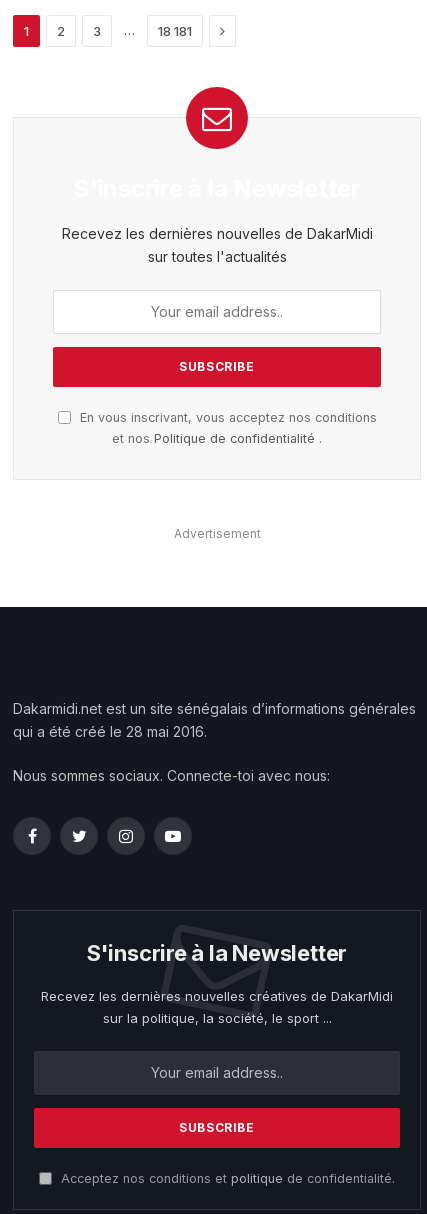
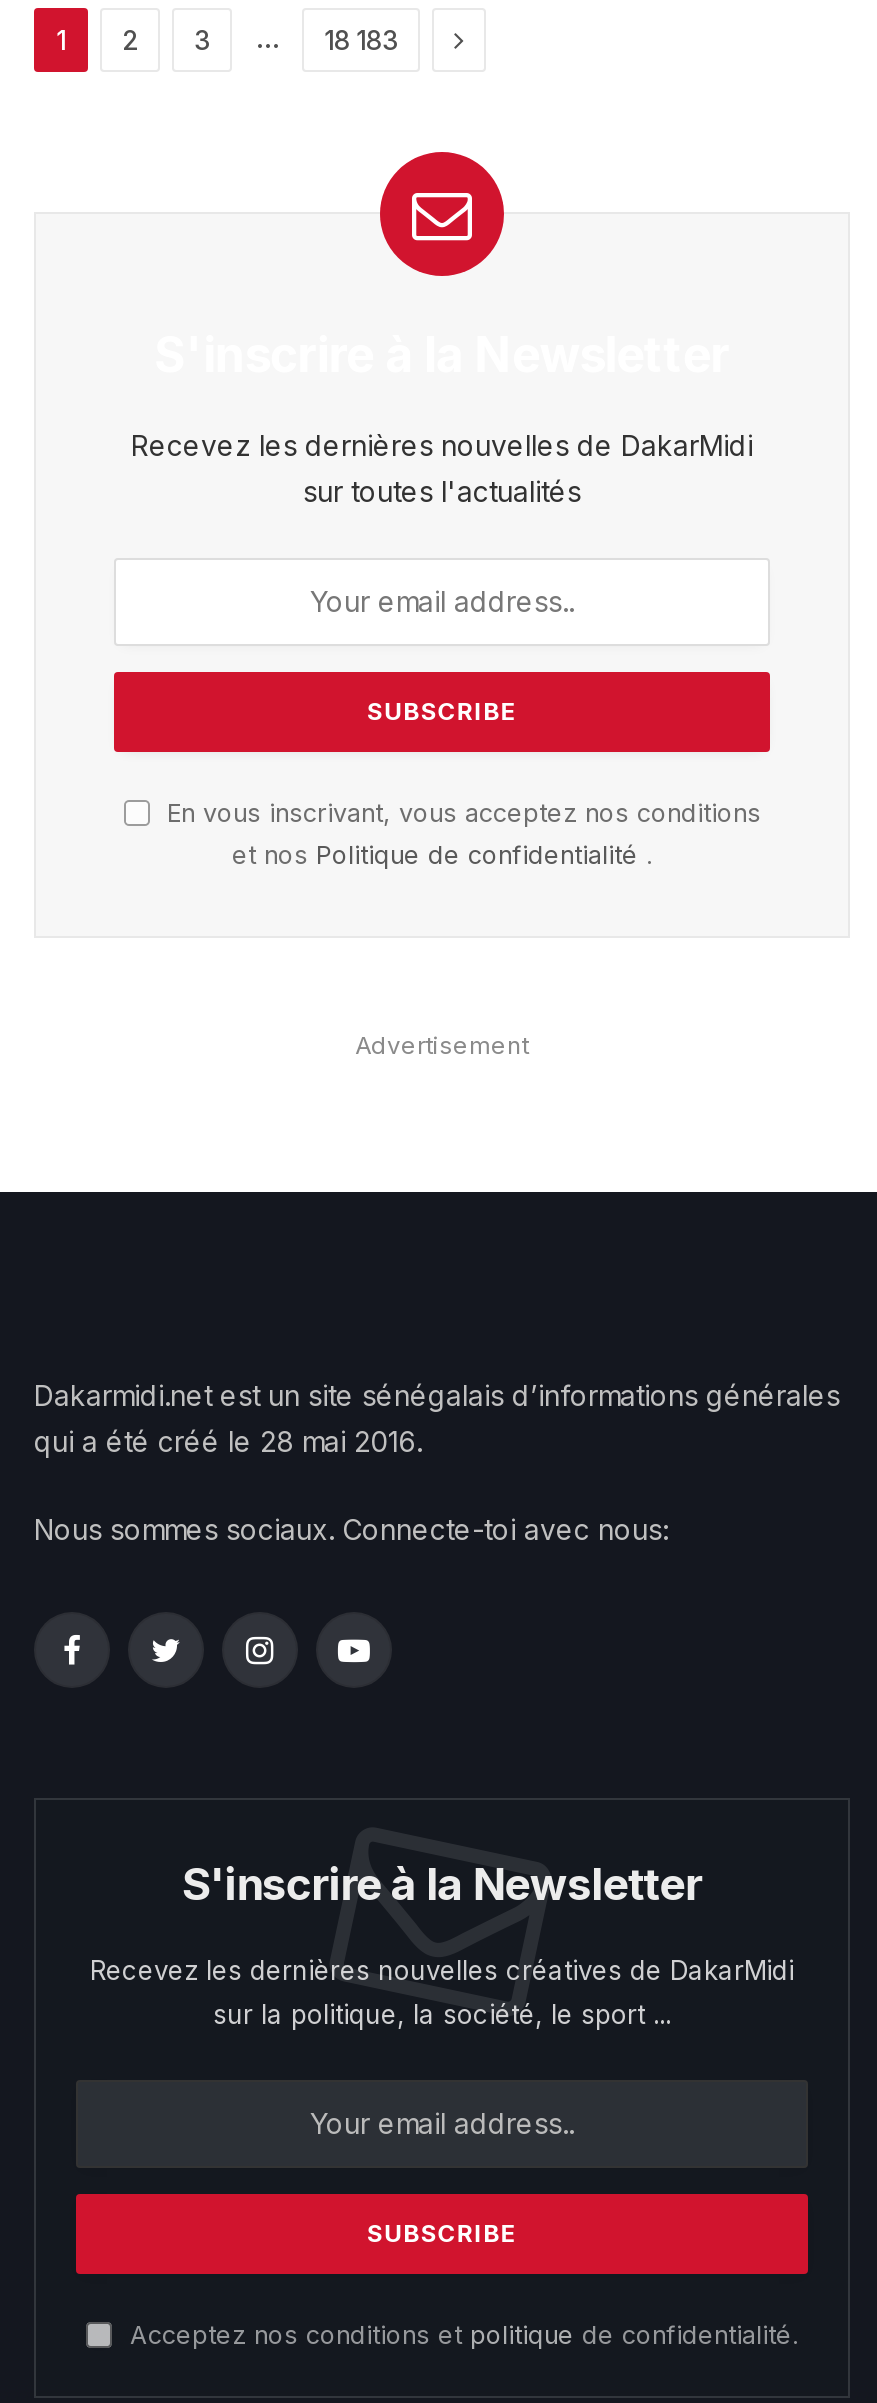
- 18 181
+ 18 183
